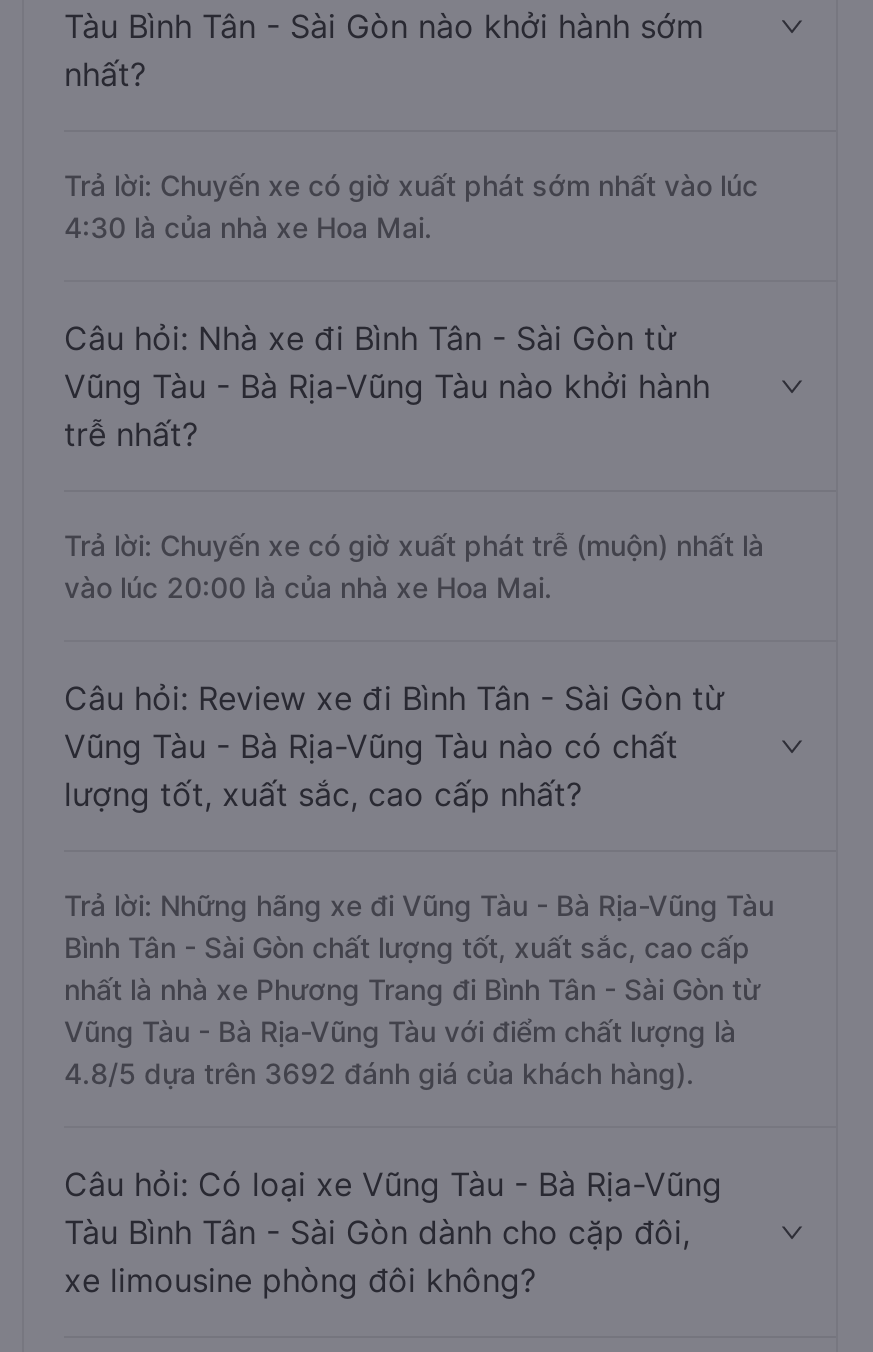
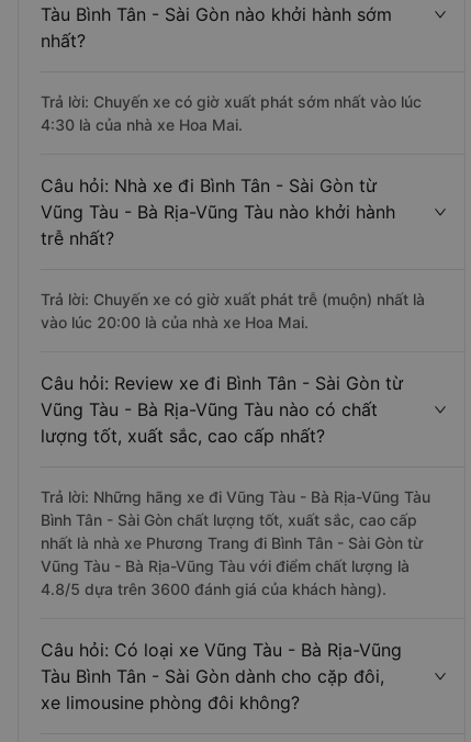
- 4.8/5 dựa trên 3692 đánh giá của khách hàng).
+ 4.8/5 dựa trên 3600 đánh giá của khách hàng).
